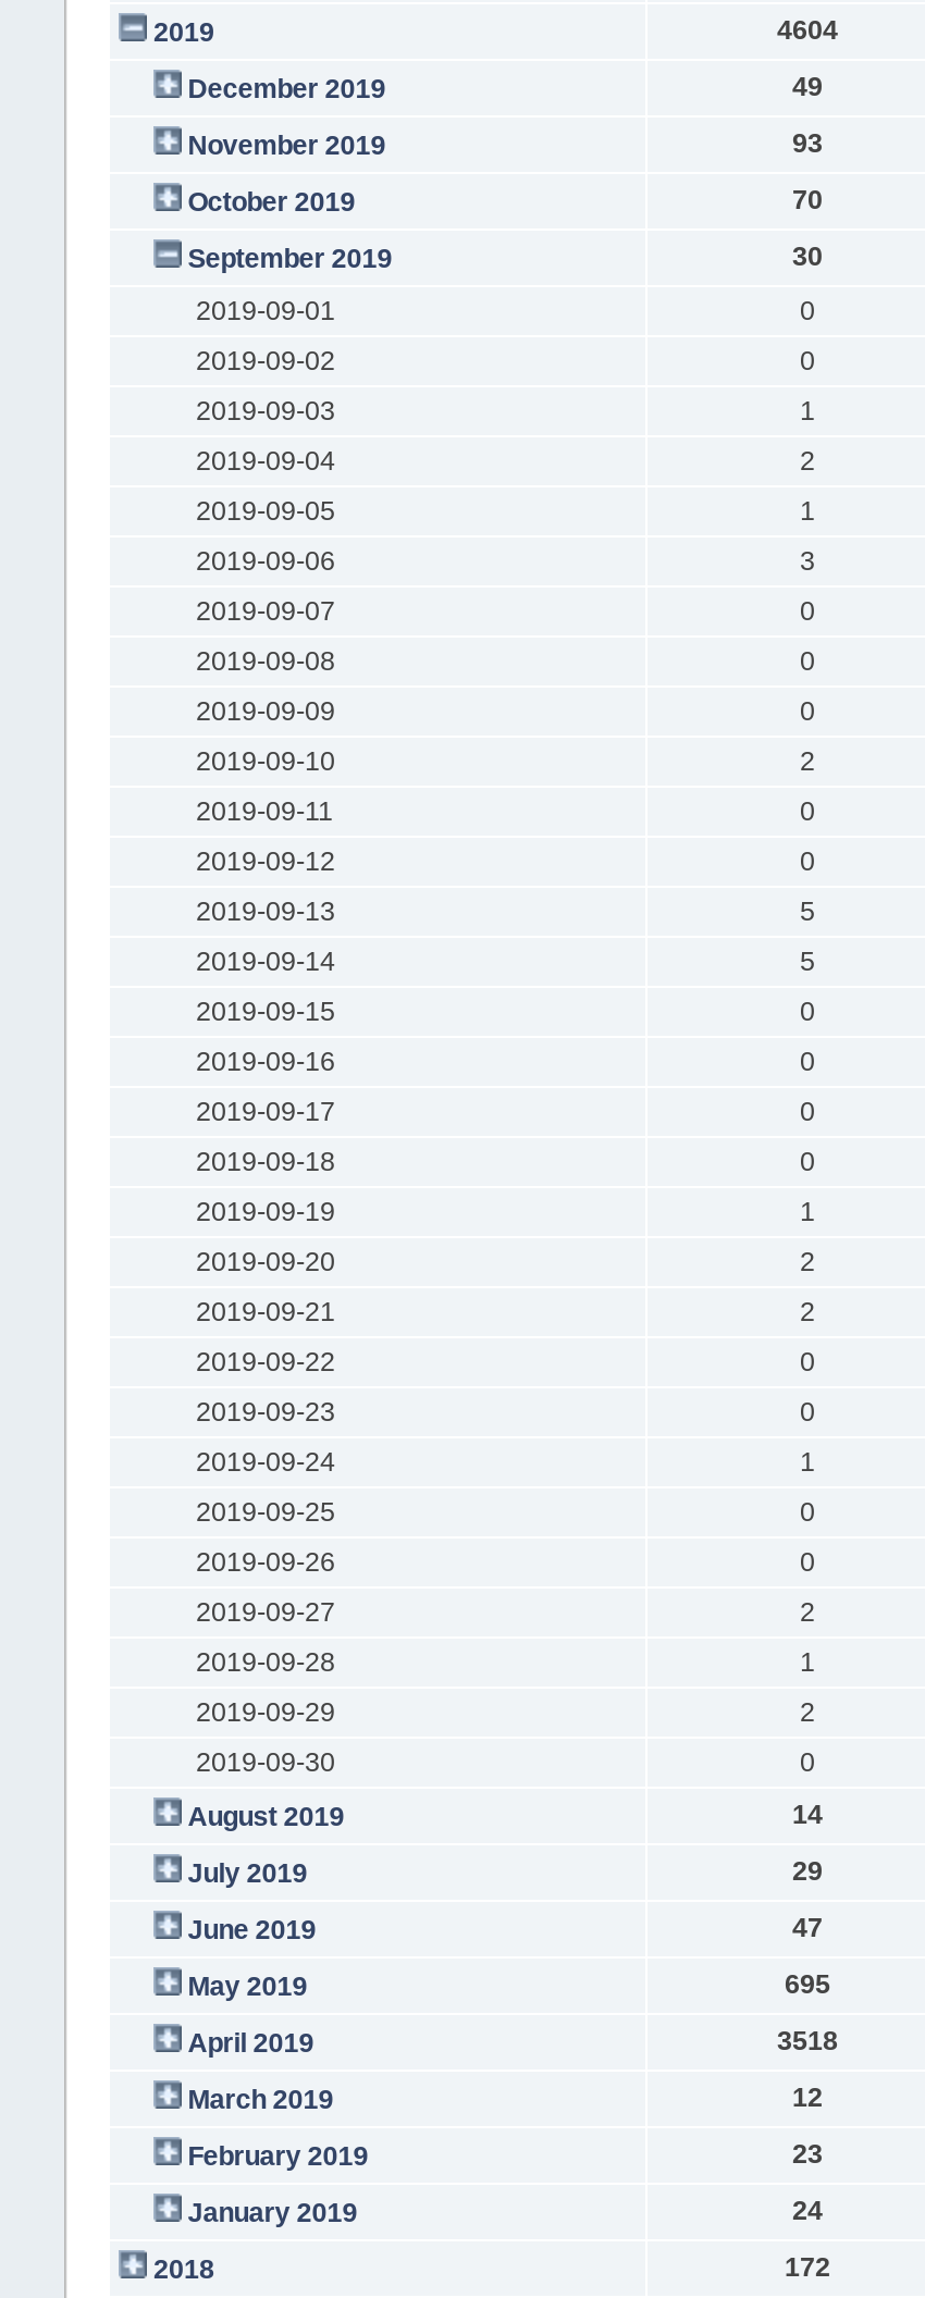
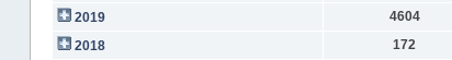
- December 2019
- 49
- November 2019
- 93
- October 2019
- 70
- September 2019
- 30
- 2019-09-01
- 0
- 2019-09-02
- 0
- 2019-09-03
- 1
- 2019-09-04
- 2
- 2019-09-05
- 1
- 2019-09-06
- 3
- 2019-09-07
- 0
- 2019-09-08
- 0
- 2019-09-09
- 0
- 2019-09-10
- 2
- 2019-09-11
- 0
- 2019-09-12
- 0
- 2019-09-13
- 5
- 2019-09-14
- 5
- 2019-09-15
- 0
- 2019-09-16
- 0
- 2019-09-17
- 0
- 2019-09-18
- 0
- 2019-09-19
- 1
- 2019-09-20
- 2
- 2019-09-21
- 2
- 2019-09-22
- 0
- 2019-09-23
- 0
- 2019-09-24
- 1
- 2019-09-25
- 0
- 2019-09-26
- 0
- 2019-09-27
- 2
- 2019-09-28
- 1
- 2019-09-29
- 2
- 2019-09-30
- 0
- August 2019
- 14
- July 2019
- 29
- June 2019
- 47
- May 2019
- 695
- April 2019
- 3518
- March 2019
- 12
- February 2019
- 23
- January 2019
- 24
